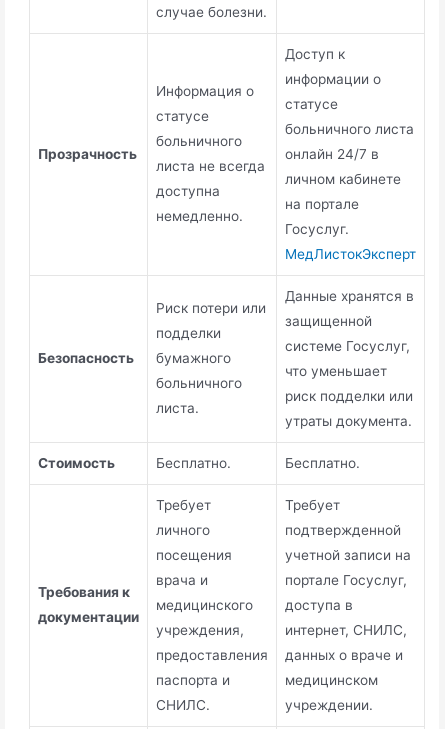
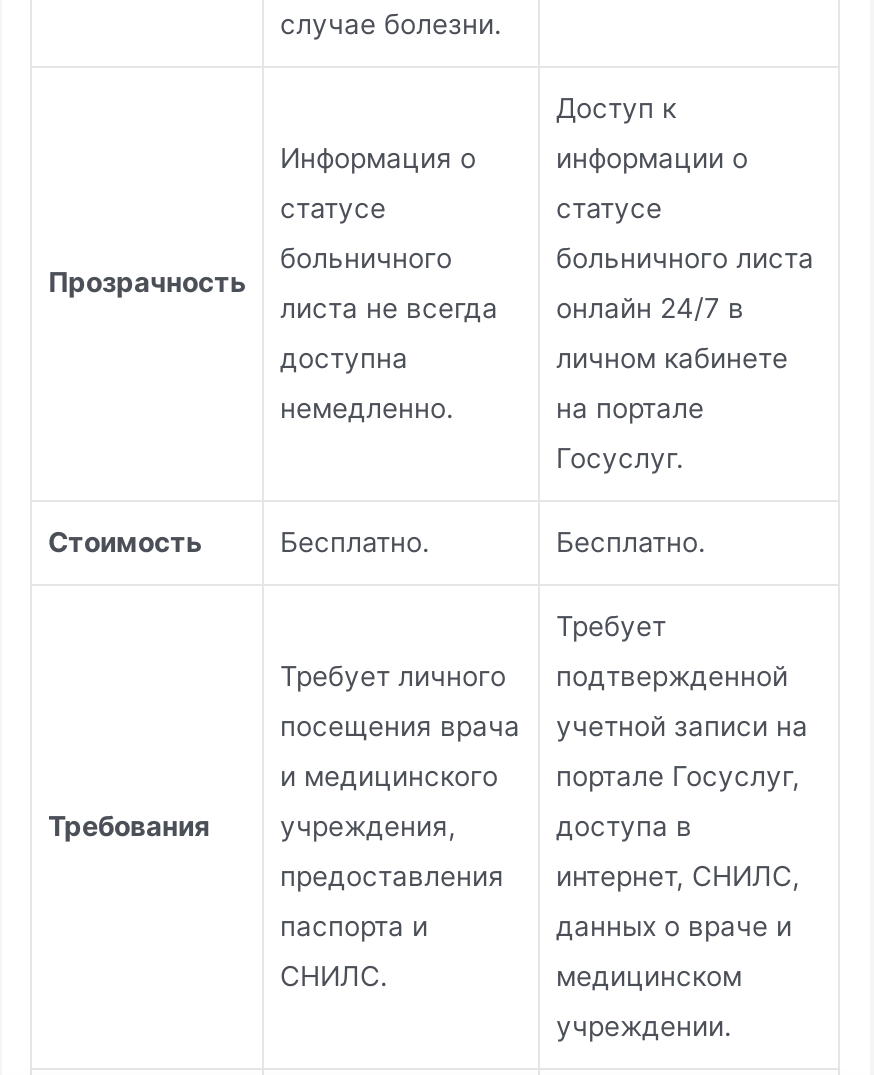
- МедЛистокЭксперт

- Данные хранятся в
- защищенной
- системе Госуслуг,
- что уменьшает
- риск подделки или
- утраты документа.

- Риск потери или
- подделки
- бумажного
- больничного
- листа.

- Безопасность

- Требования к
- документации
+ Требования

moved up: учреждения, | предоставления | паспорта и | СНИЛС.
